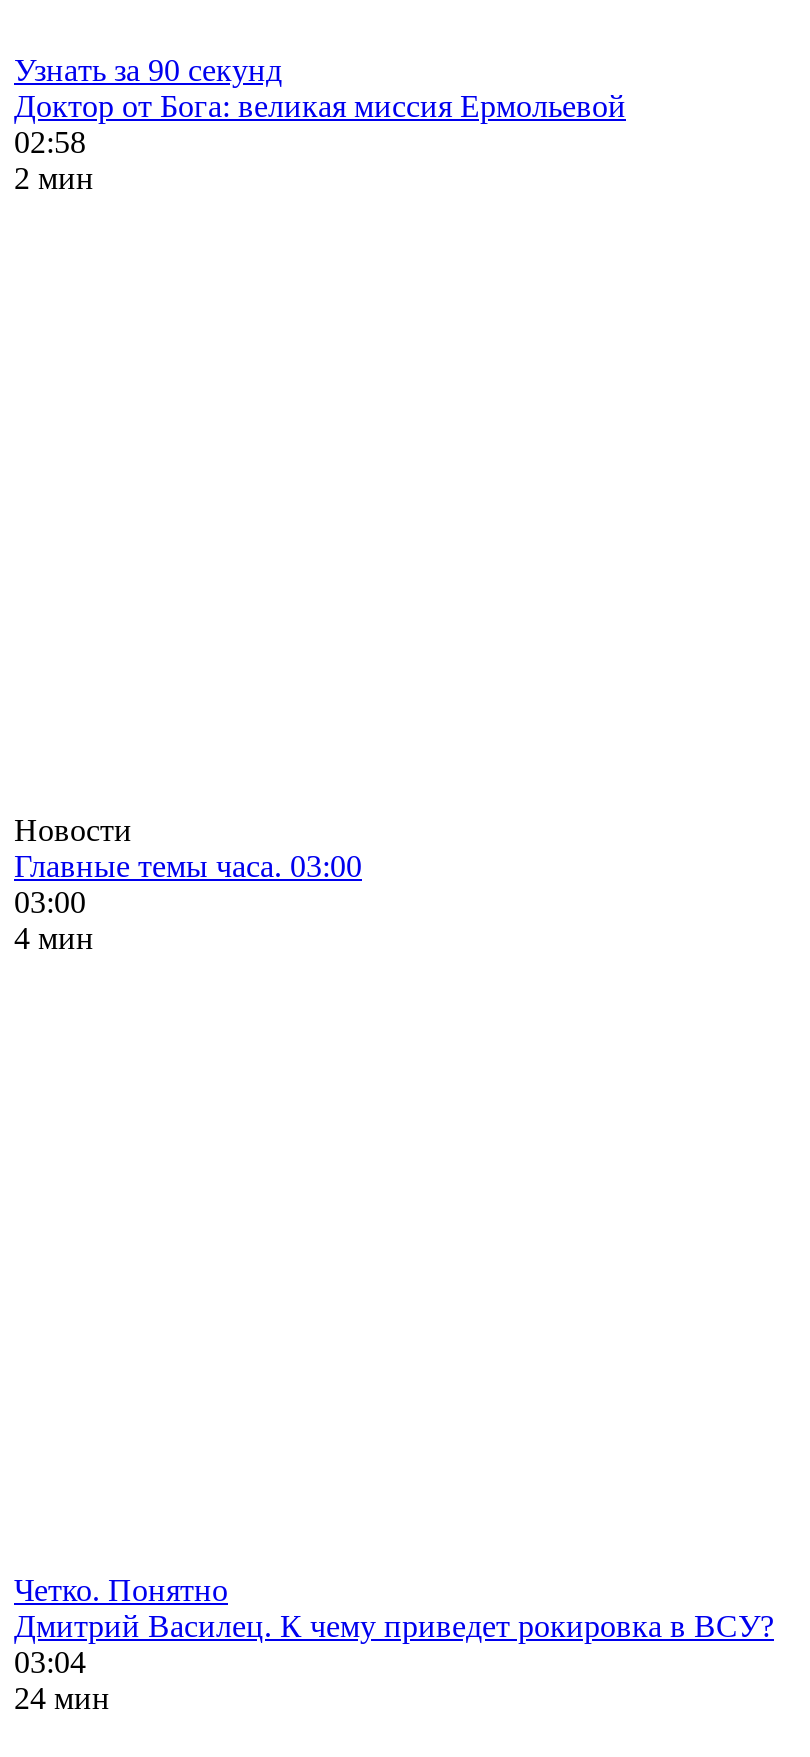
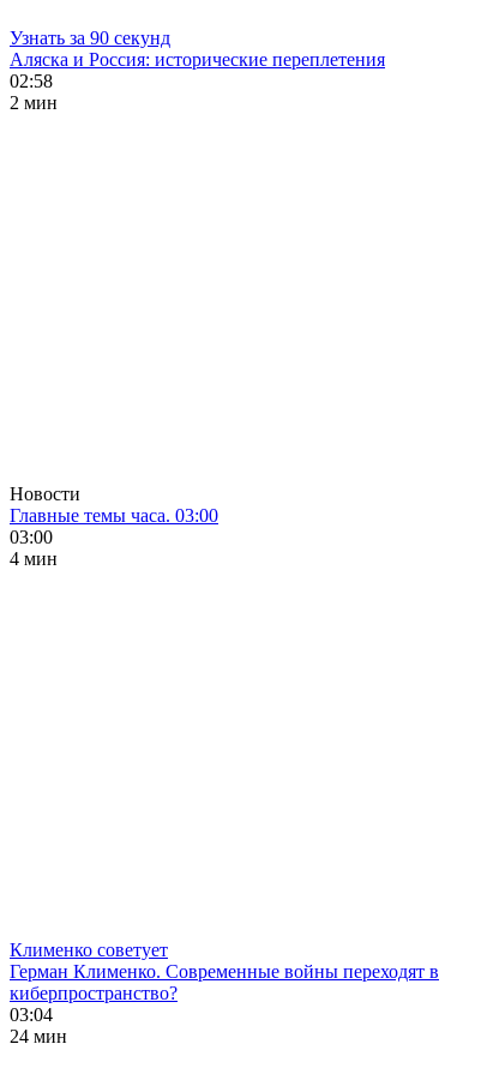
- Доктор от Бога: великая миссия Ермольевой
+ Аляска и Россия: исторические переплетения

- Четко. Понятно
- Дмитрий Василец. К чему приведет рокировка в ВСУ?
+ Клименко советует
+ Герман Клименко. Современные войны переходят в
+ киберпространство?
